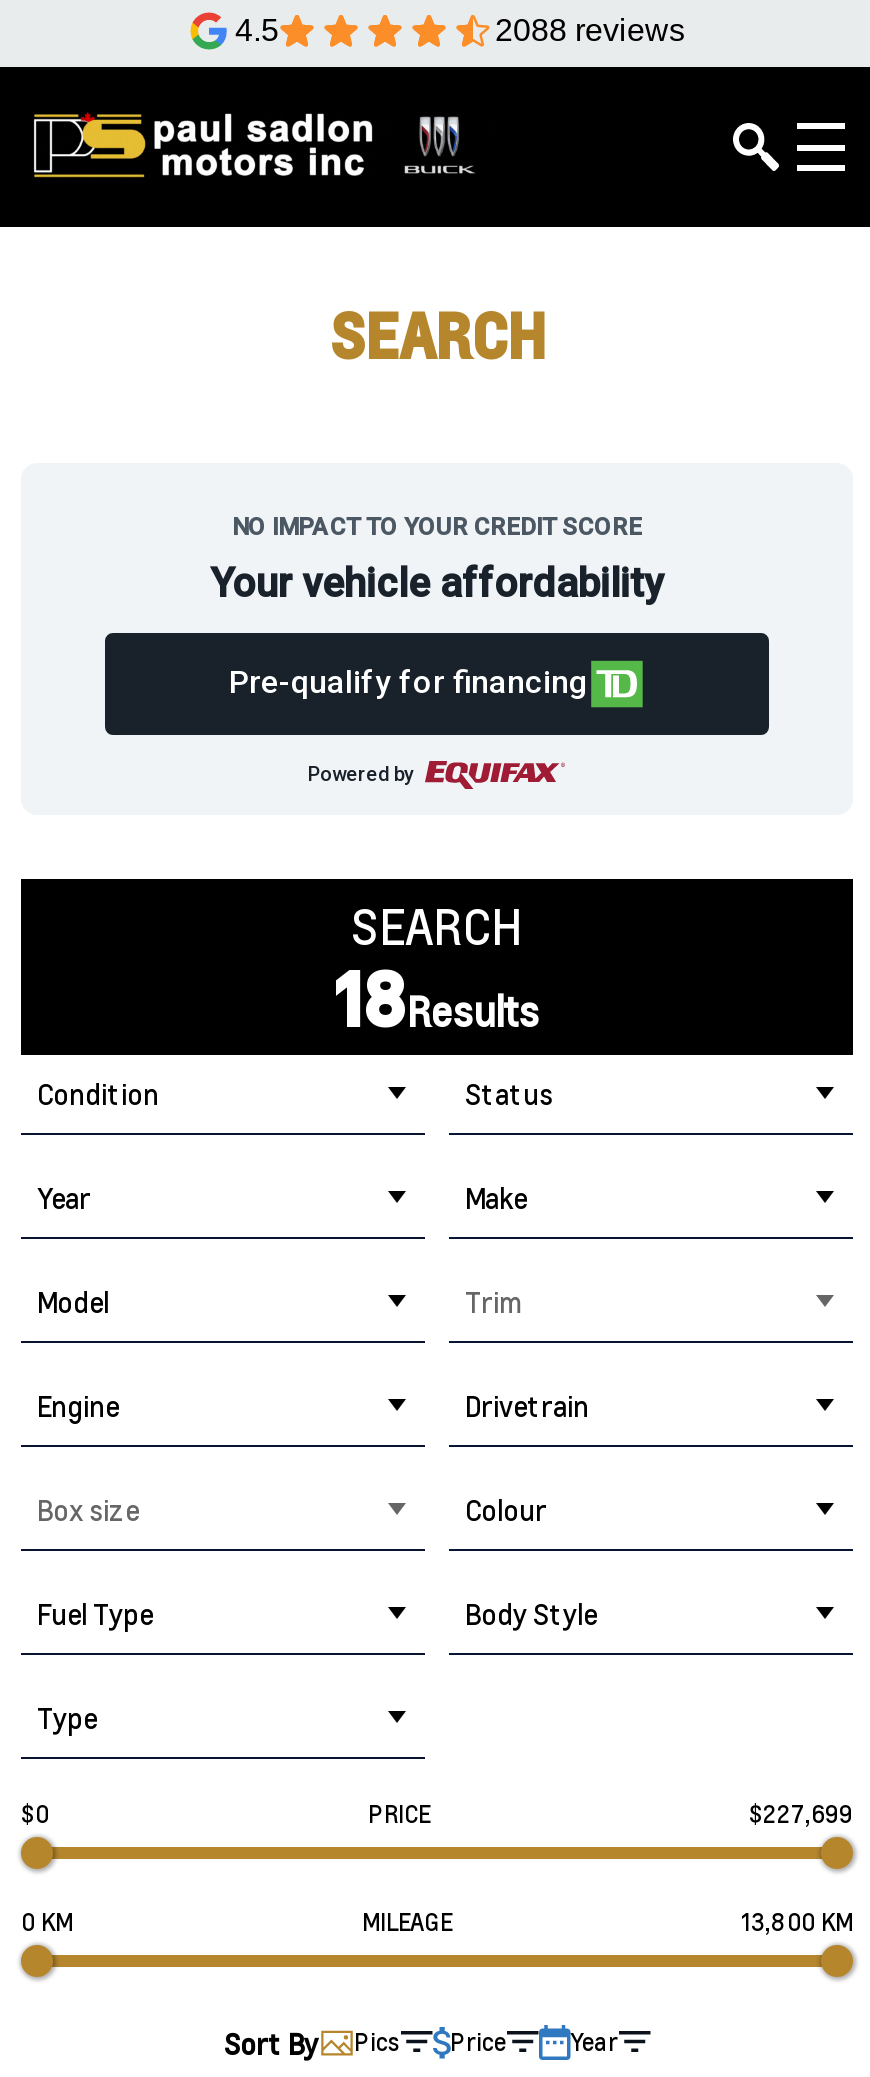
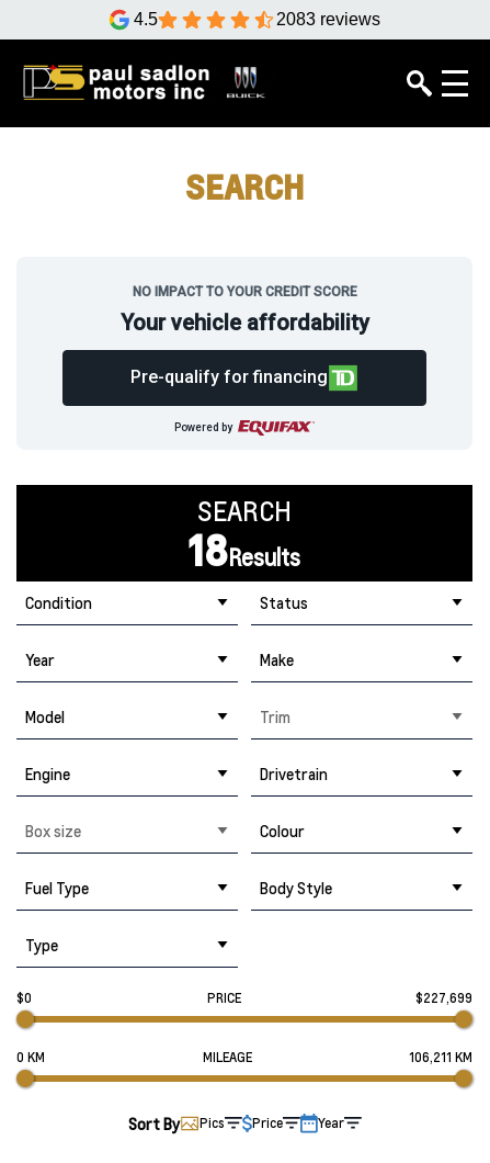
- 2088 reviews
+ 2083 reviews

- 13,800 KM
+ 106,211 KM
